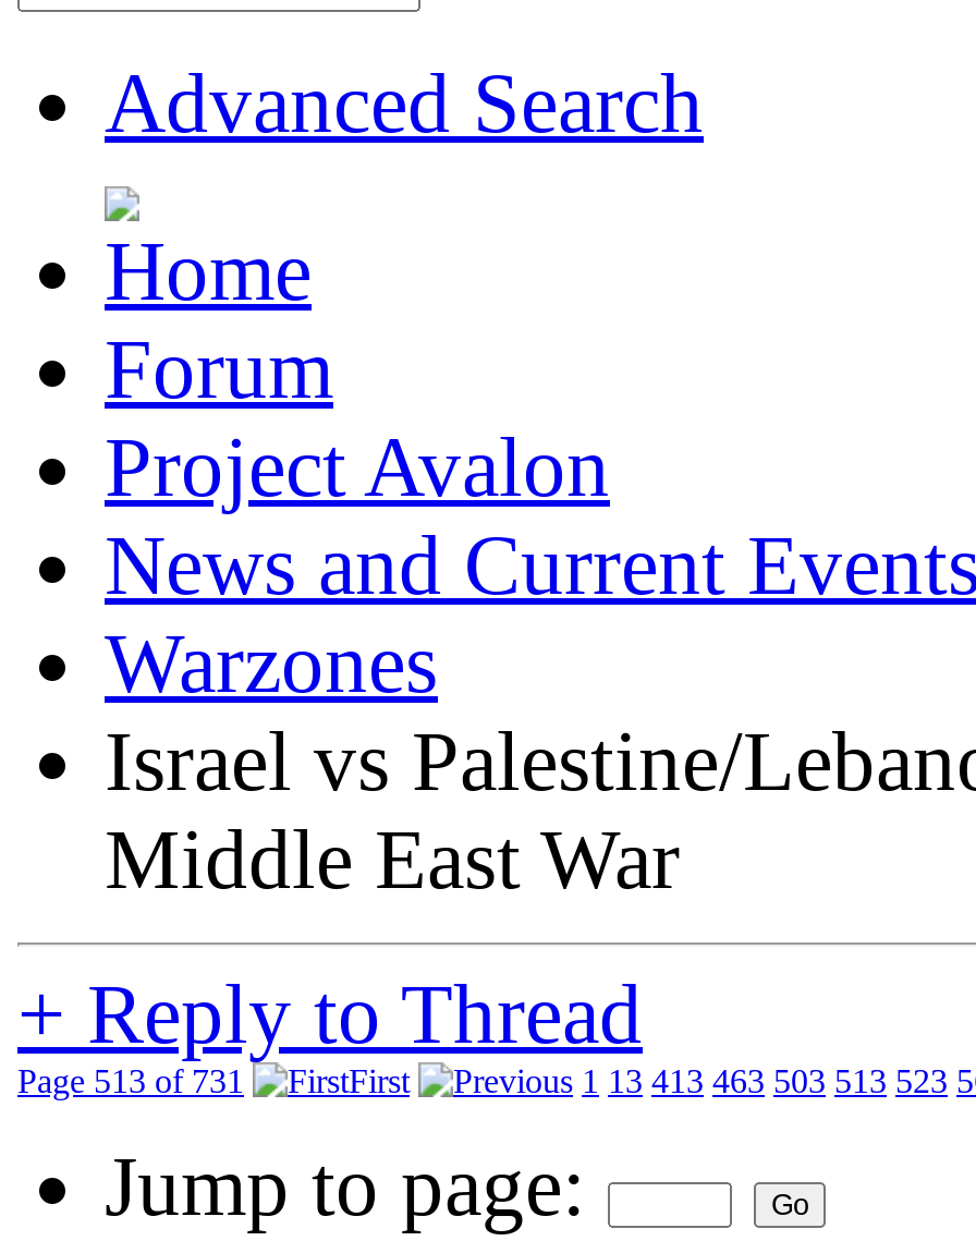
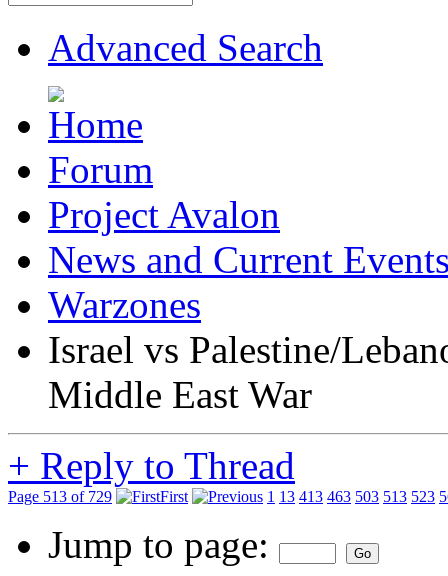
- Page 513 of 731
+ Page 513 of 729
